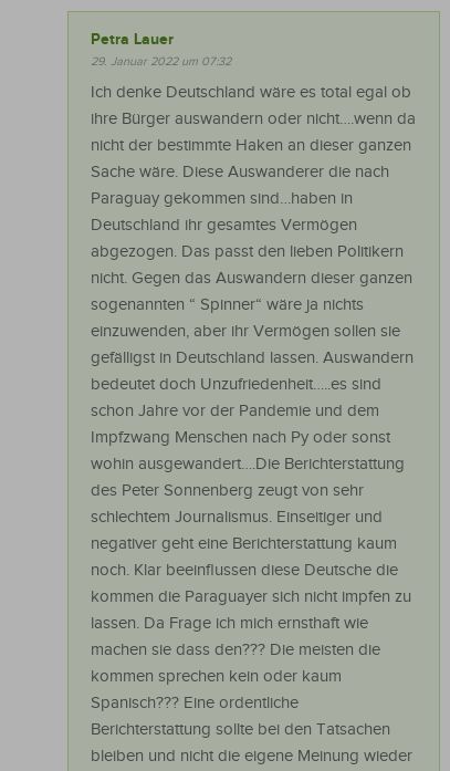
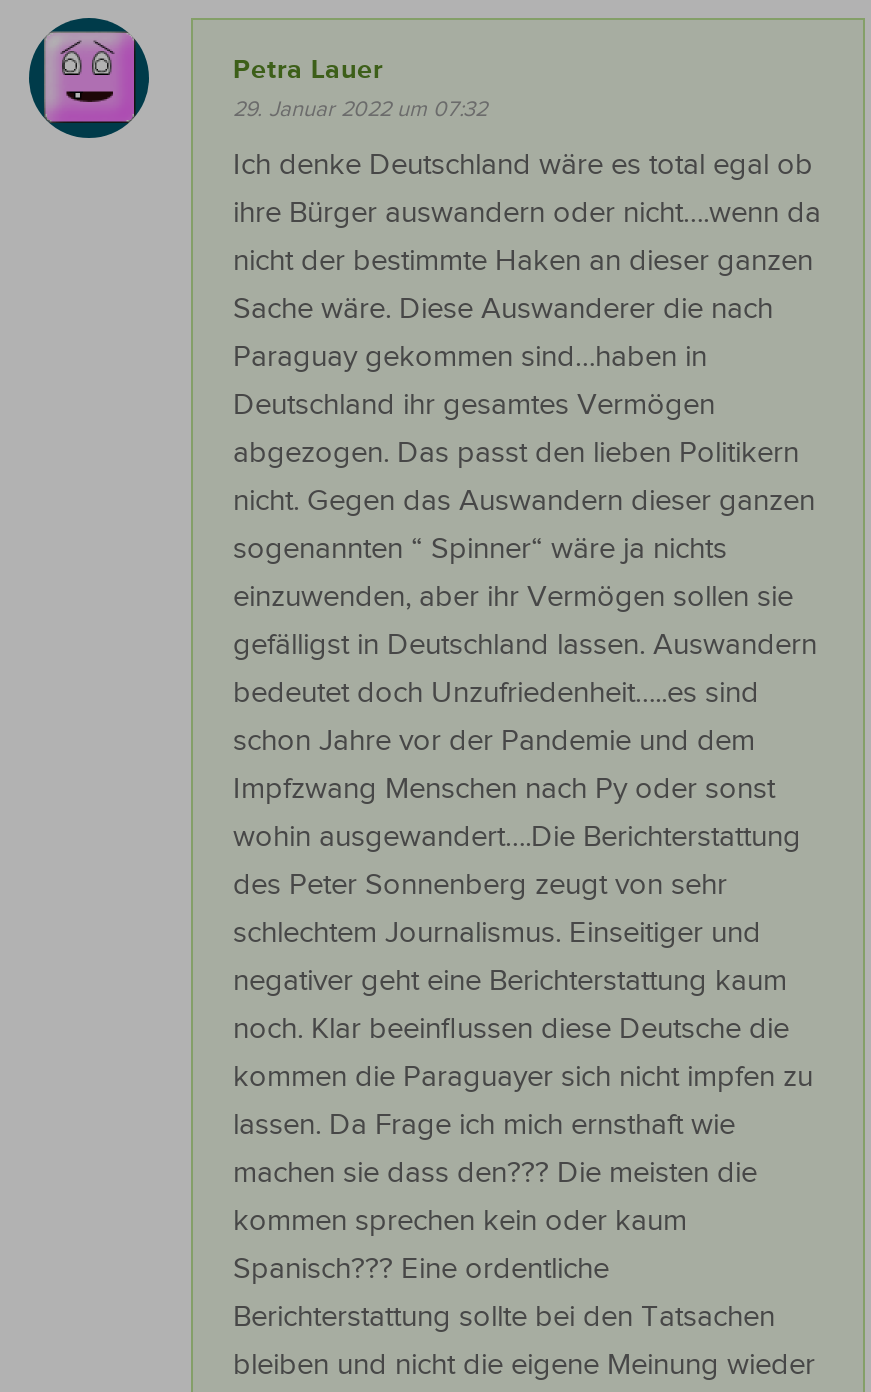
+ [image]
